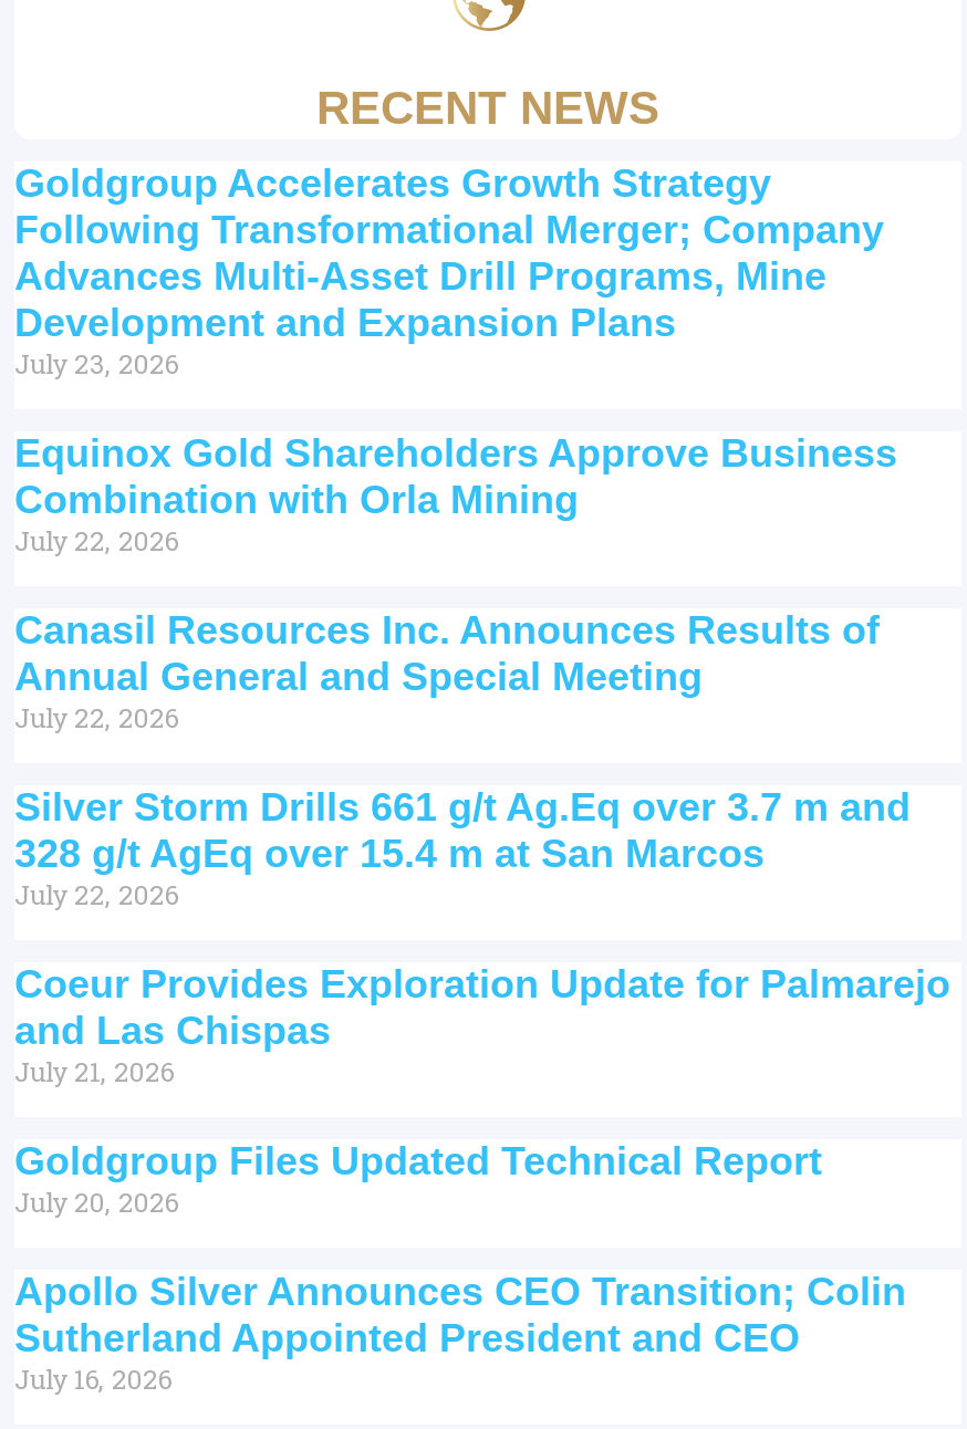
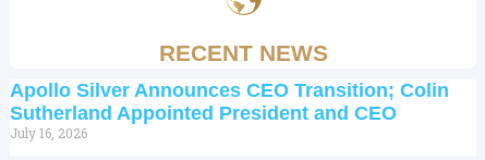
- Goldgroup Accelerates Growth Strategy
- Following Transformational Merger; Company
- Advances Multi-Asset Drill Programs, Mine
- Development and Expansion Plans
- July 23, 2026
- Equinox Gold Shareholders Approve Business
- Combination with Orla Mining
- July 22, 2026
- Canasil Resources Inc. Announces Results of
- Annual General and Special Meeting
- July 22, 2026
- Silver Storm Drills 661 g/t Ag.Eq over 3.7 m and
- 328 g/t AgEq over 15.4 m at San Marcos
- July 22, 2026
- Coeur Provides Exploration Update for Palmarejo
- and Las Chispas
- July 21, 2026
- Goldgroup Files Updated Technical Report
- July 20, 2026
